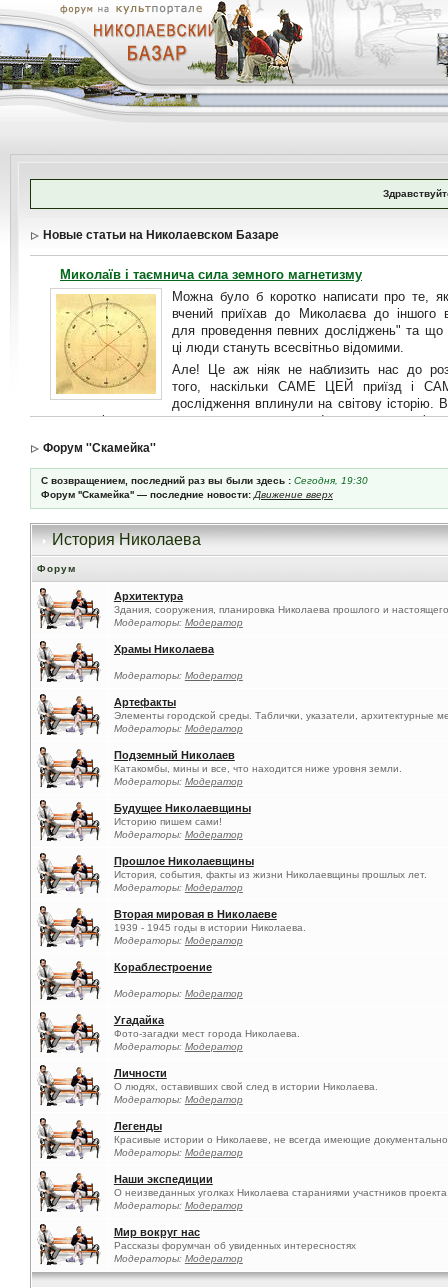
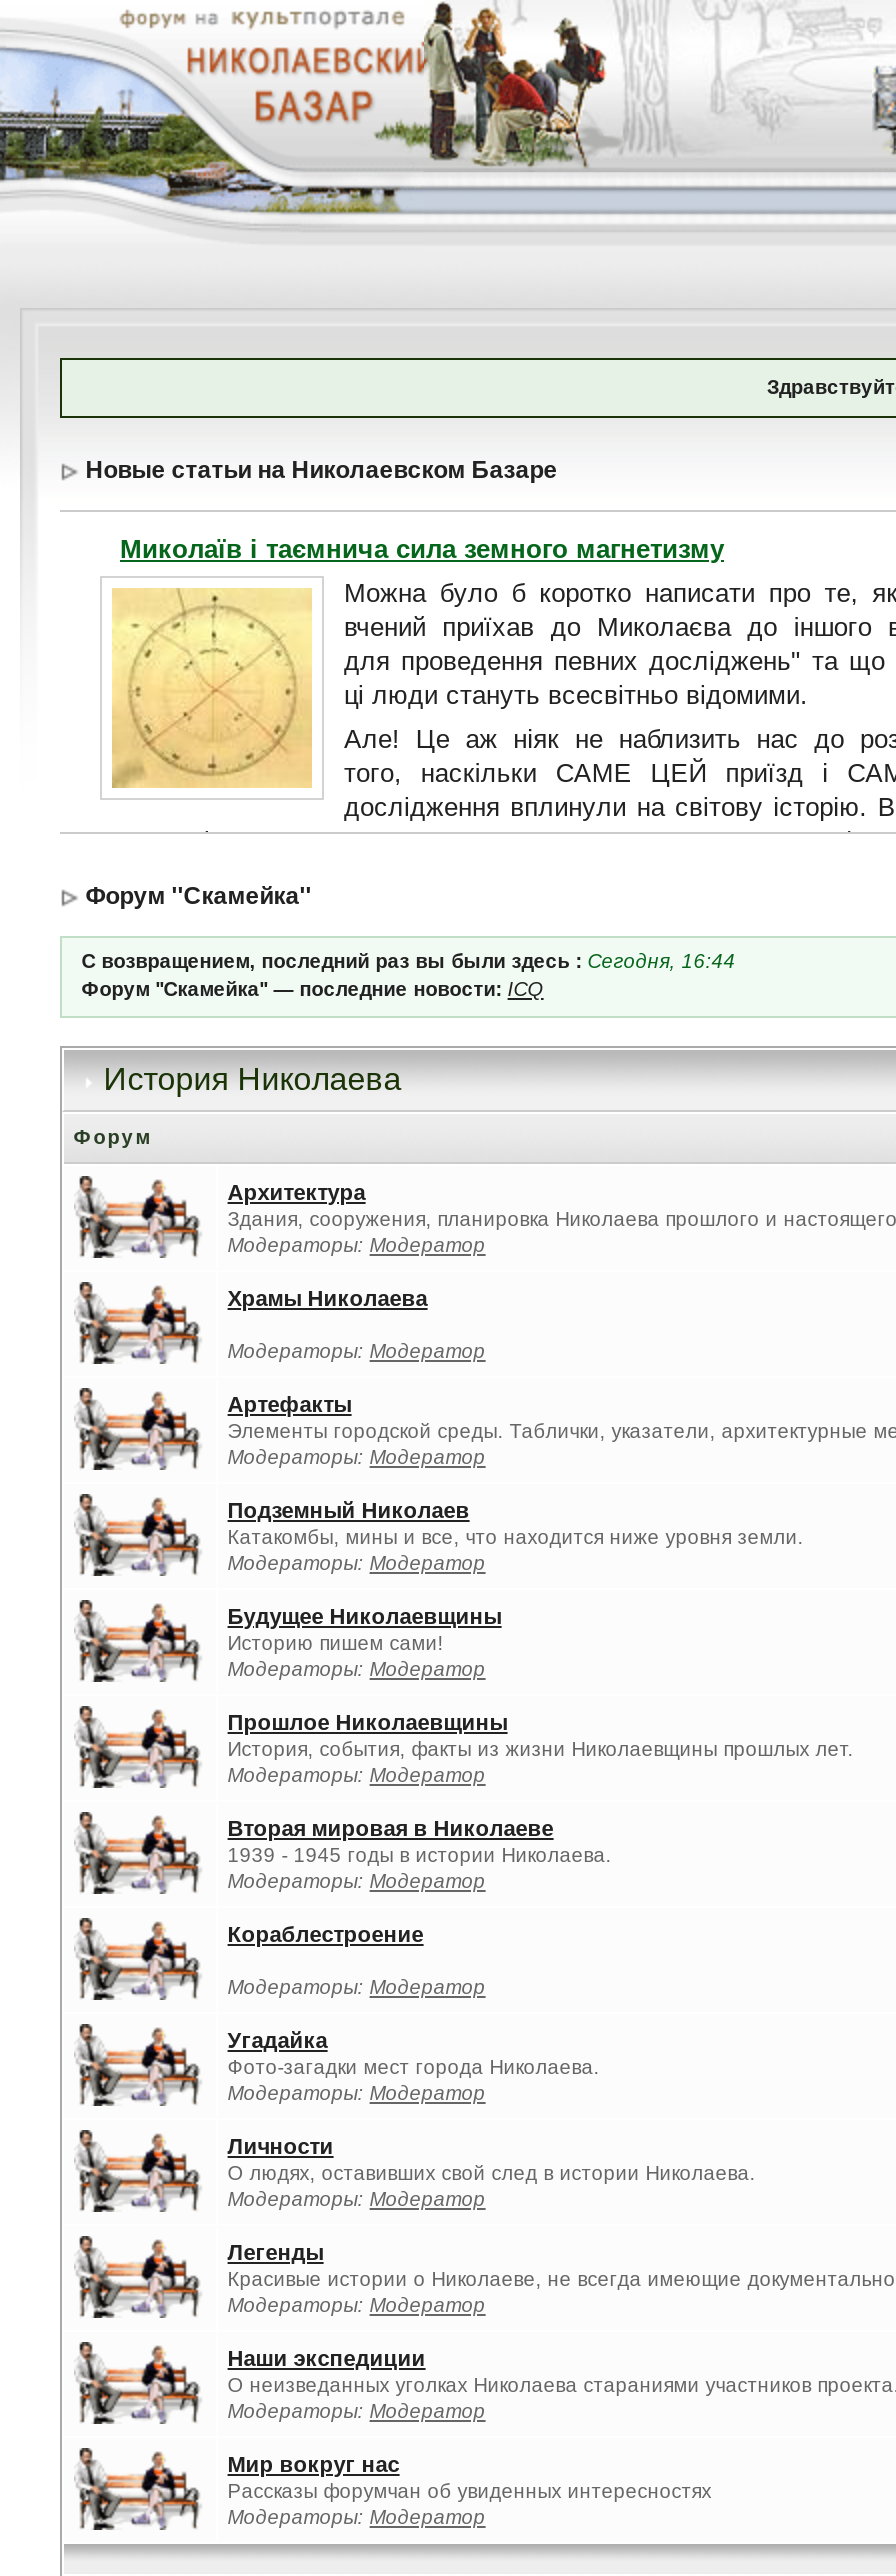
- С возвращением, последний раз вы были здесь : Сегодня, 19:30
- Форум ''Скамейка'' — последние новости: Движение вверх
+ С возвращением, последний раз вы были здесь : Сегодня, 16:44
+ Форум ''Скамейка'' — последние новости: ICQ
